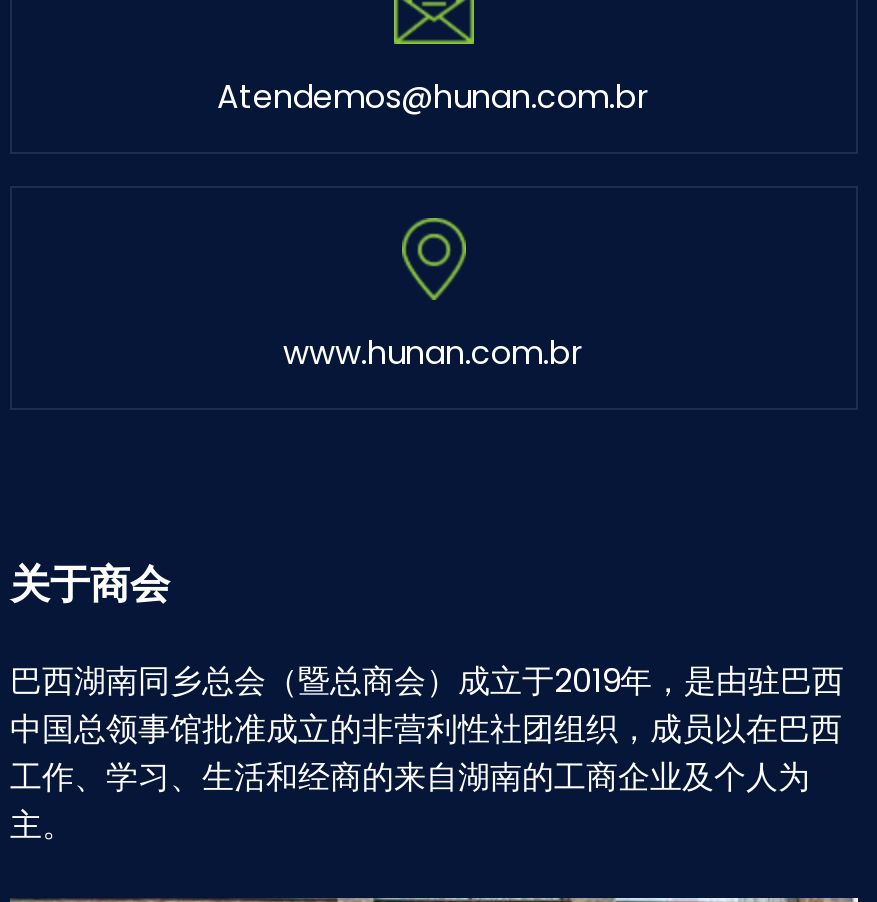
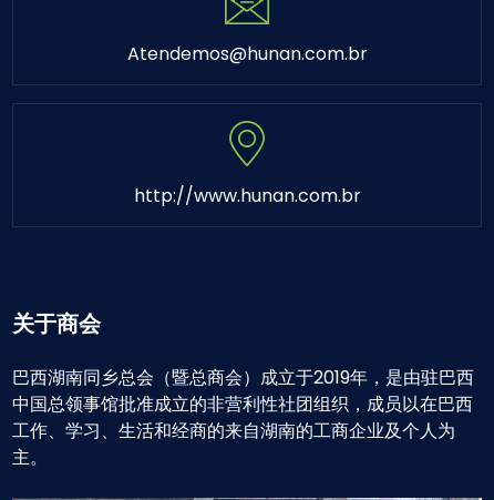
- www.hunan.com.br
+ http://www.hunan.com.br
